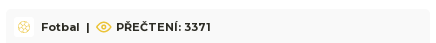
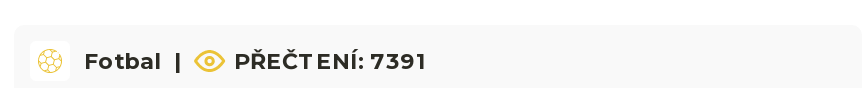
- PŘEČTENÍ: 3371
+ PŘEČTENÍ: 7391
